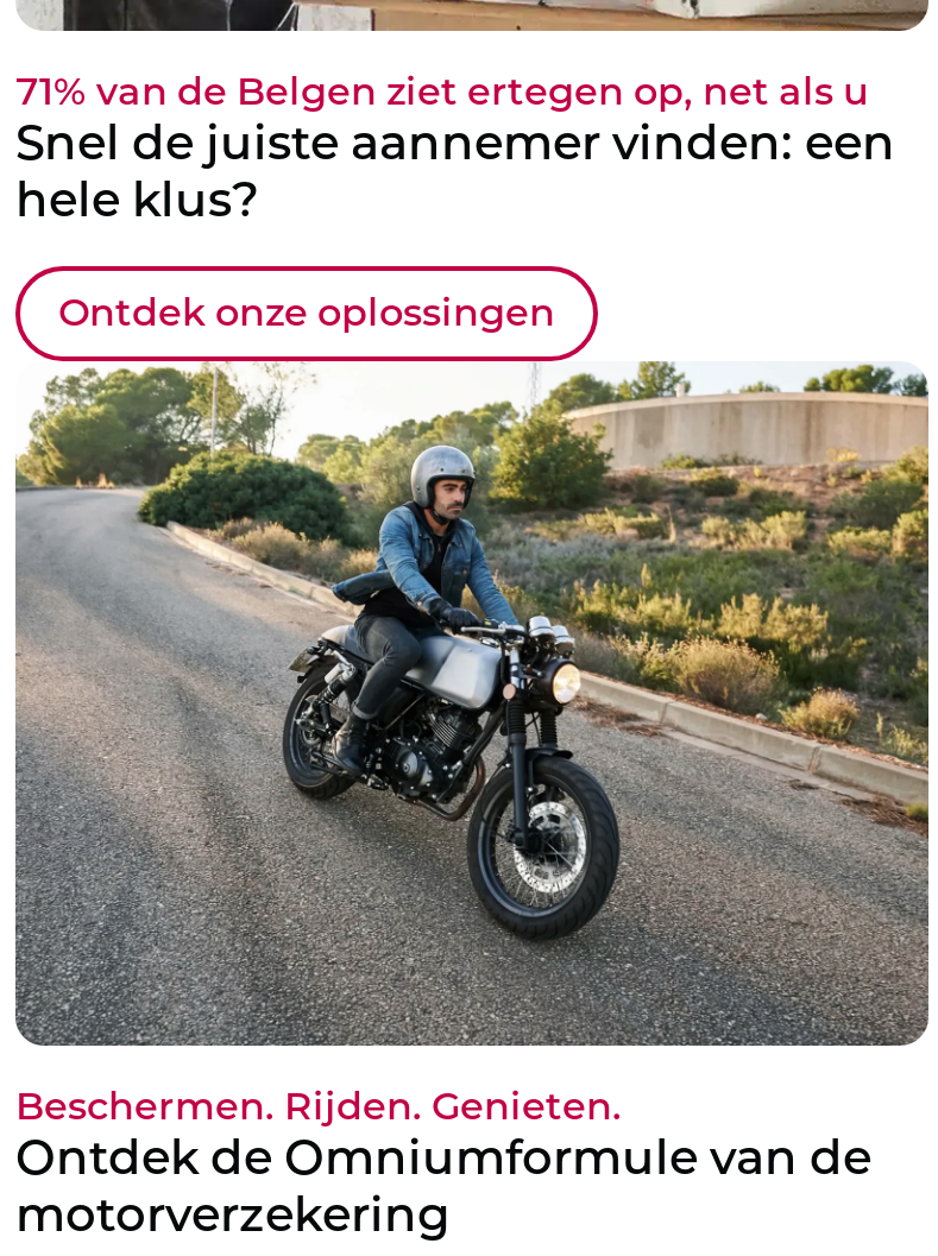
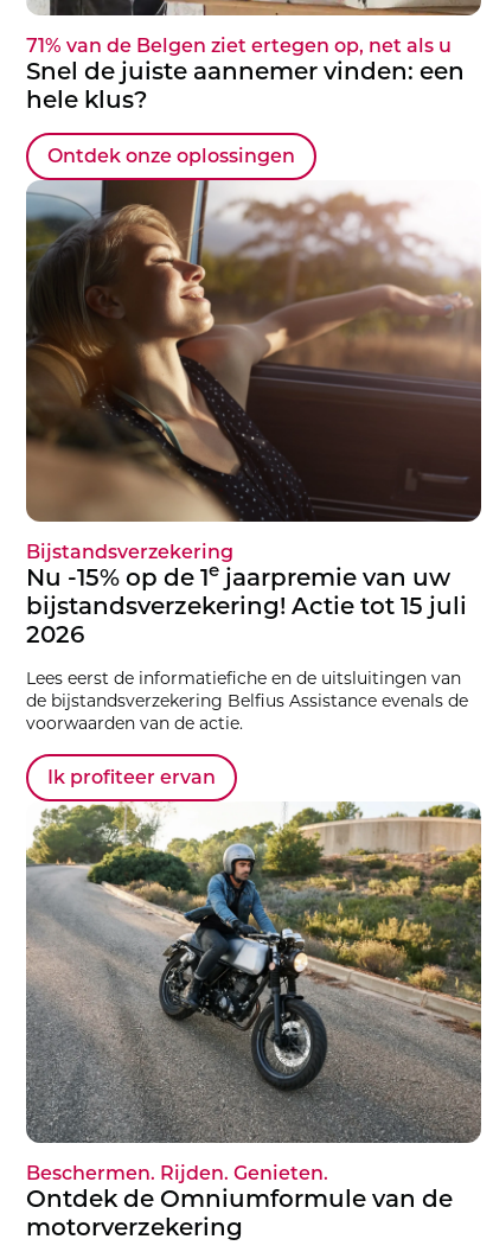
+ [image]
+ Bijstandsverzekering
+ Nu -15% op de 1ejaarpremie van uw
+ bijstandsverzekering! Actie tot 15 juli
+ 2026
+ Lees eerst de informatiefiche en de uitsluitingen van
+ de bijstandsverzekering Belfius Assistance evenals de
+ voorwaarden van de actie.
+ Ik profiteer ervan
